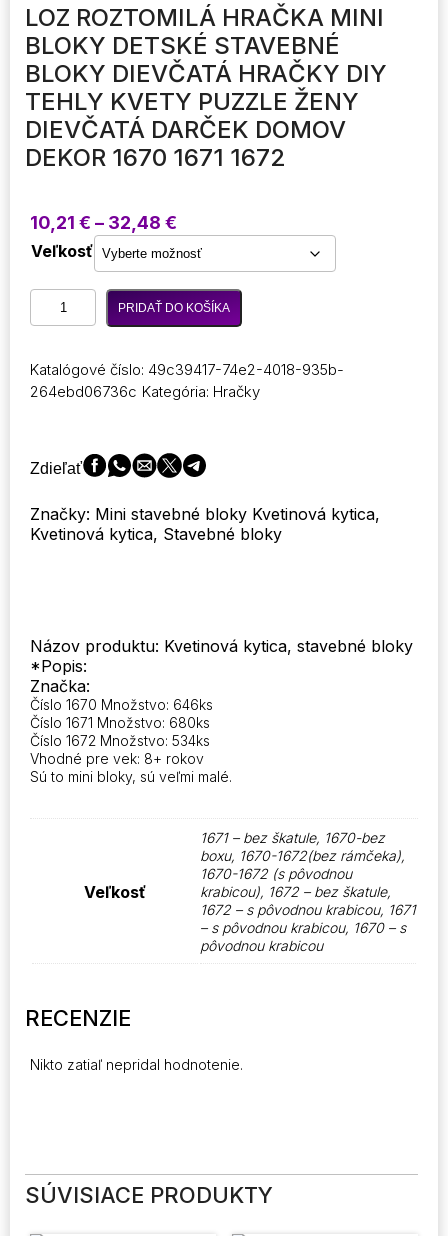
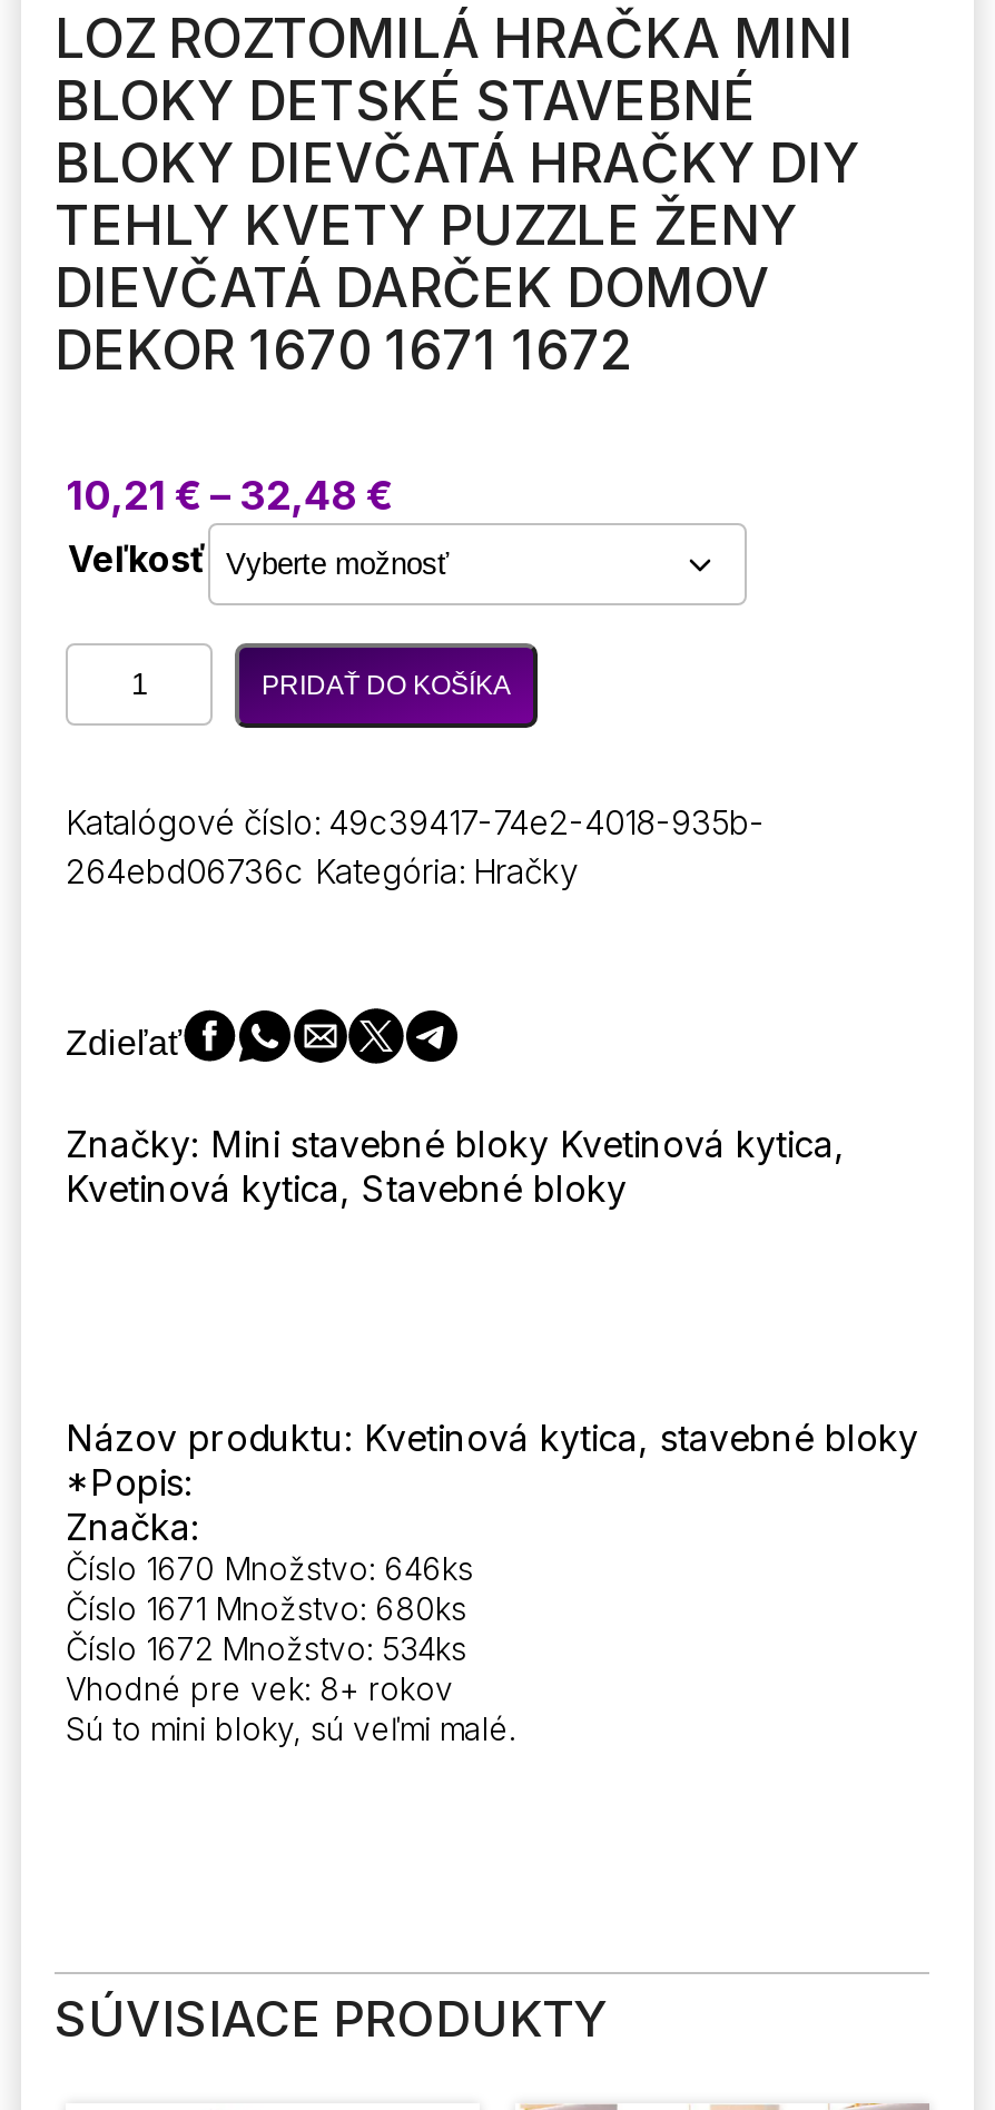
- 1671 – bez škatule, 1670-bez
- boxu, 1670-1672(bez rámčeka),
- 1670-1672 (s pôvodnou
- krabicou), 1672 – bez škatule,
- 1672 – s pôvodnou krabicou, 1671
- – s pôvodnou krabicou, 1670 – s
- pôvodnou krabicou
- RECENZIE
- Nikto zatiaľ nepridal hodnotenie.

- Veľkosť
